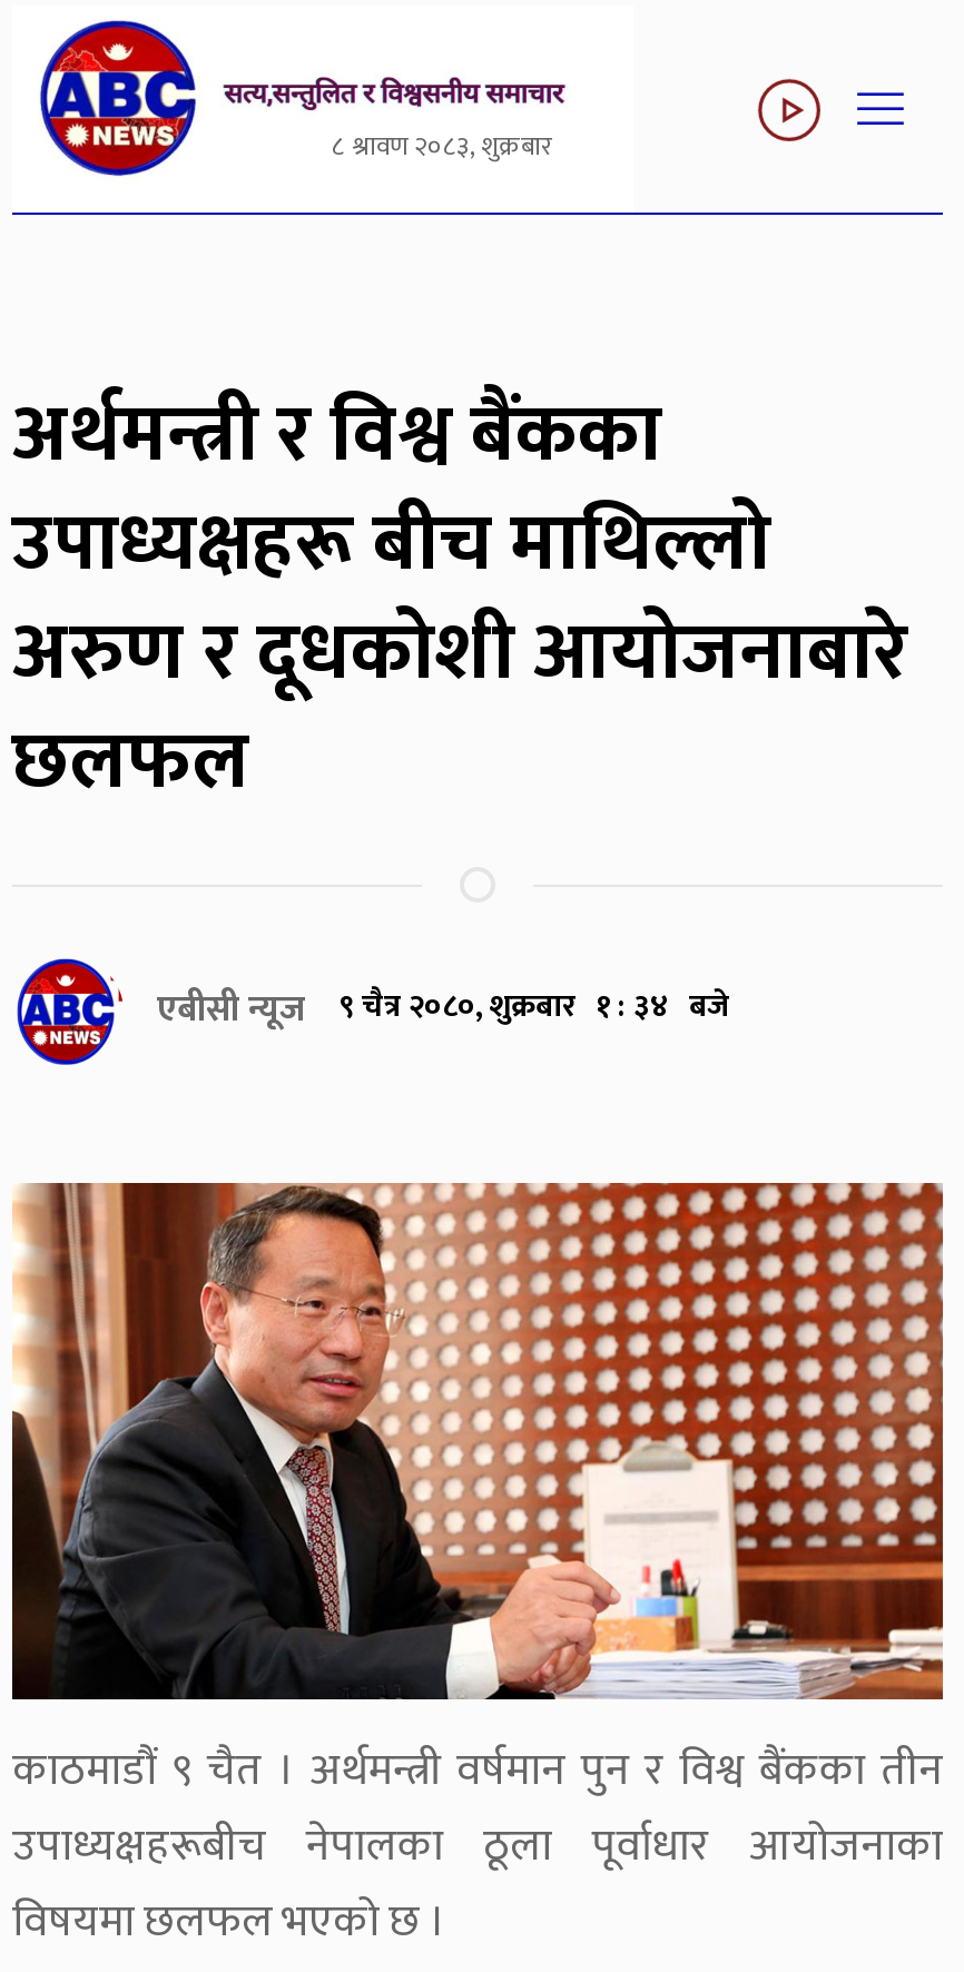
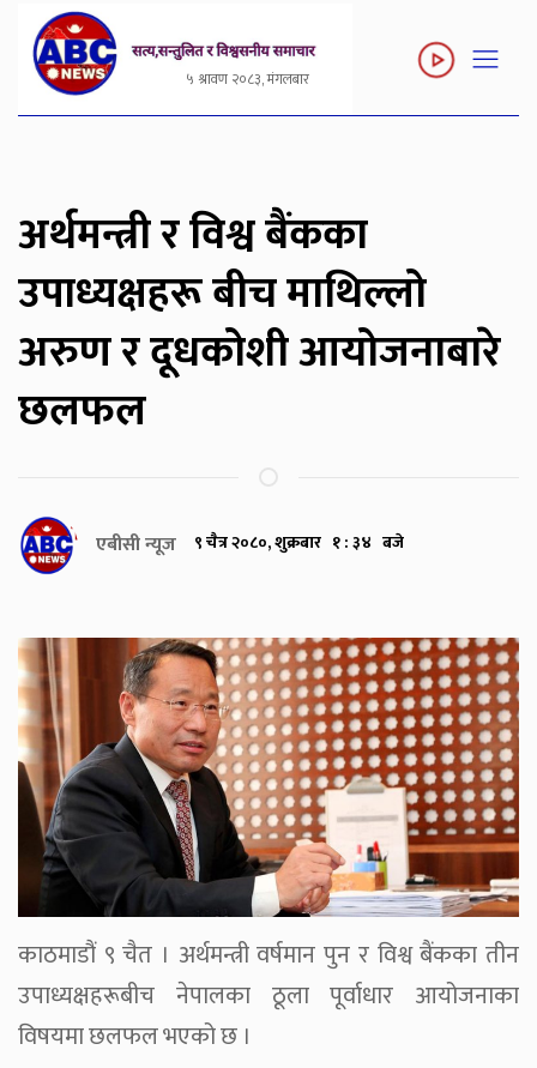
- ८ श्रावण २०८३, शुक्रबार
+ ५ श्रावण २०८३, मंगलबार
